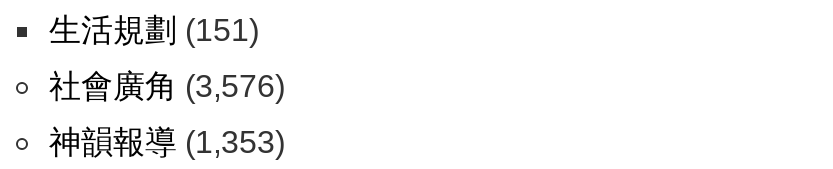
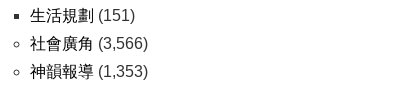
- 社會廣角(3,576)
+ 社會廣角(3,566)
